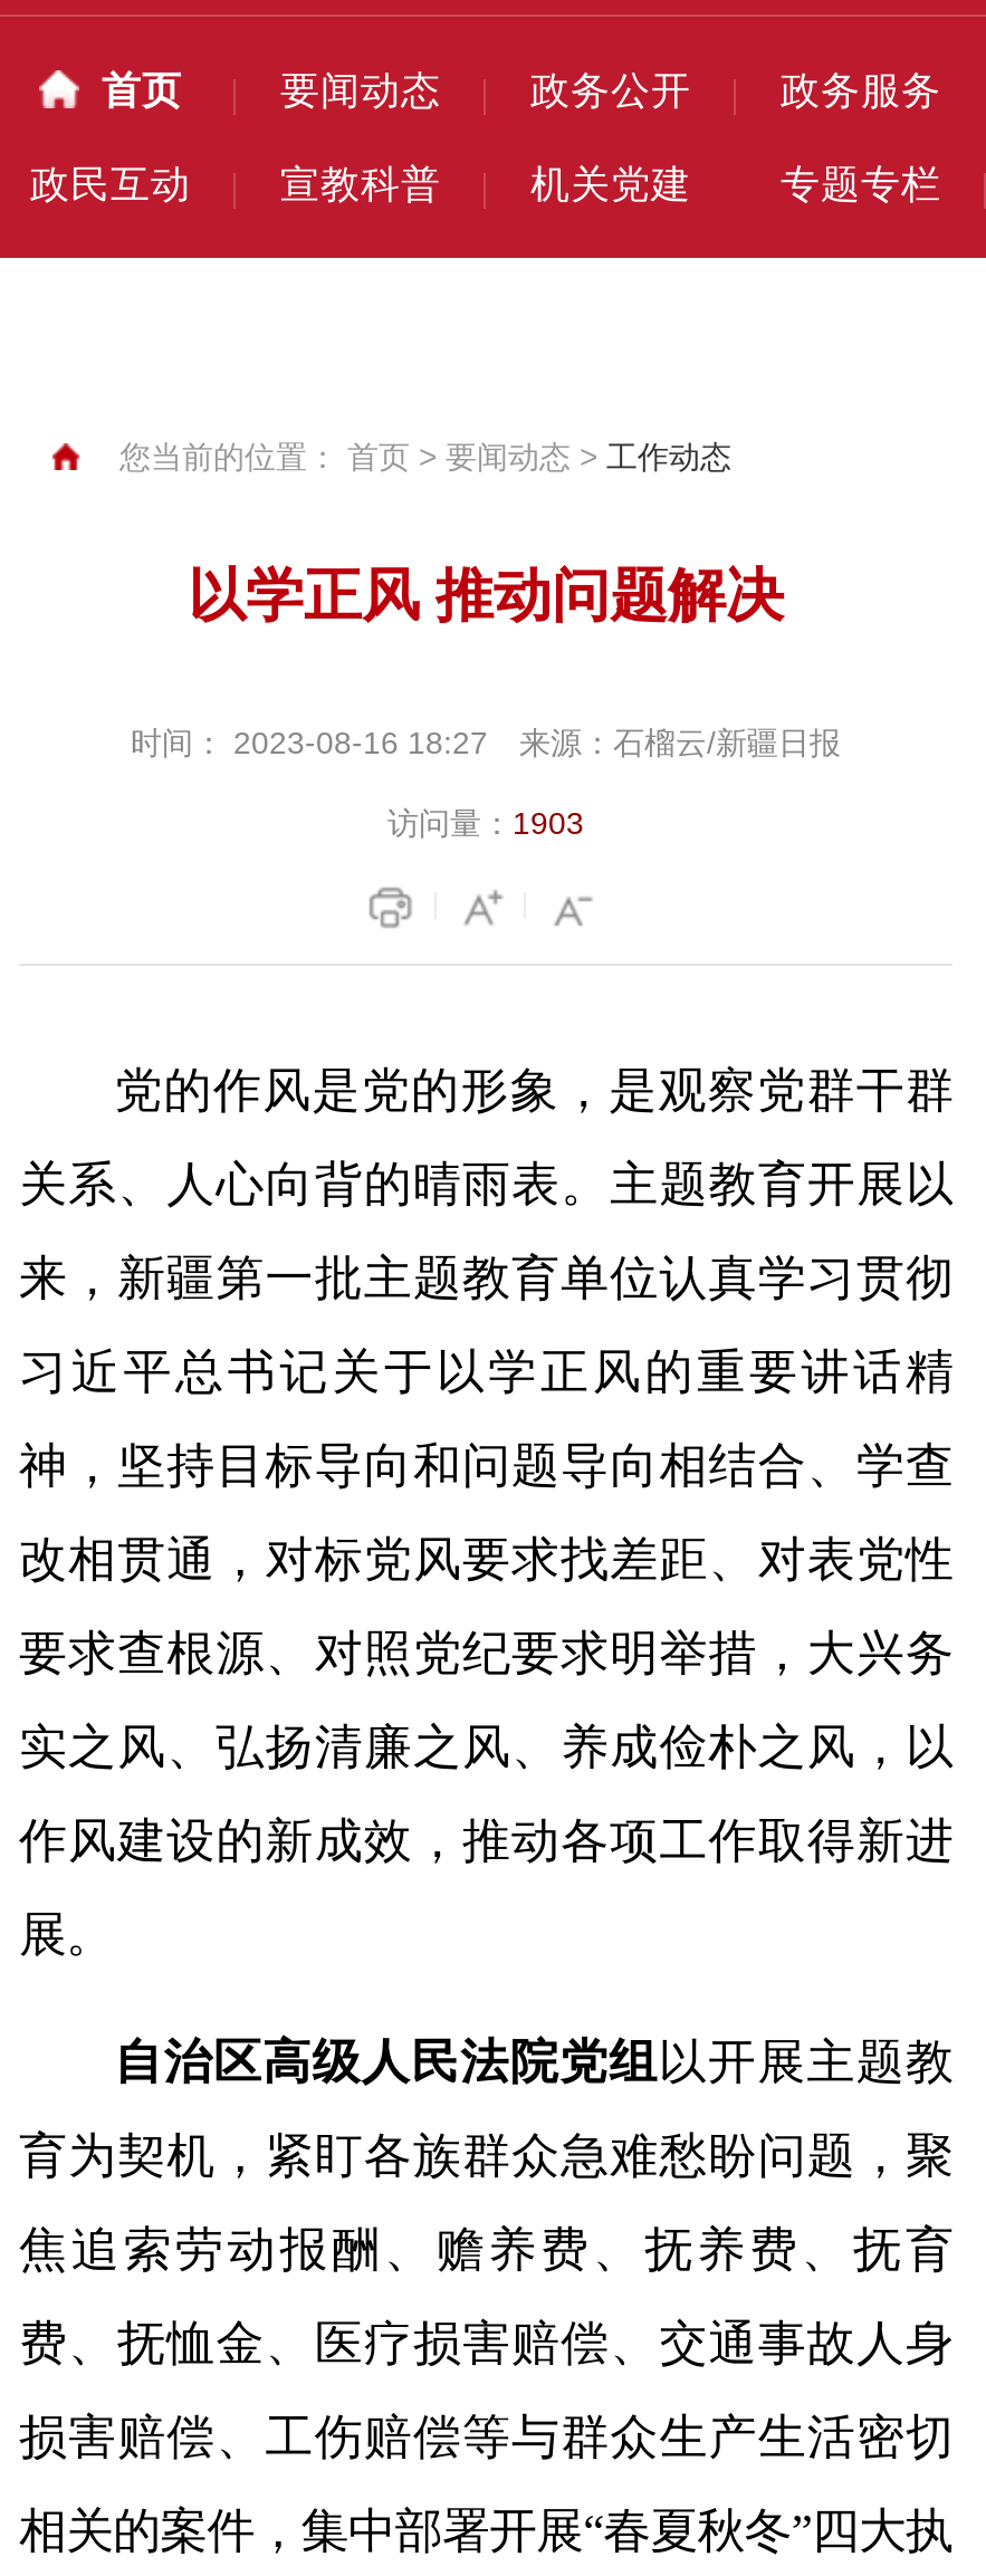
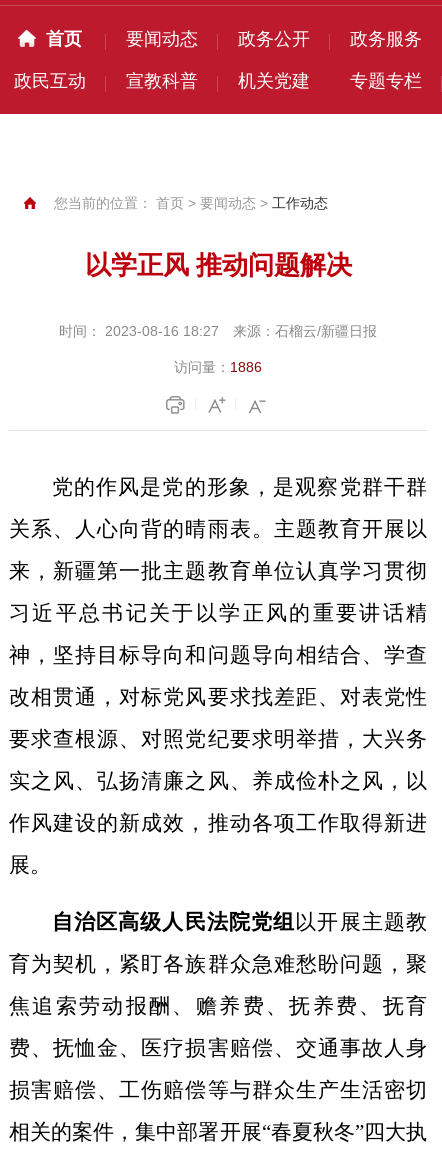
- 访问量：1903
+ 访问量：1886
